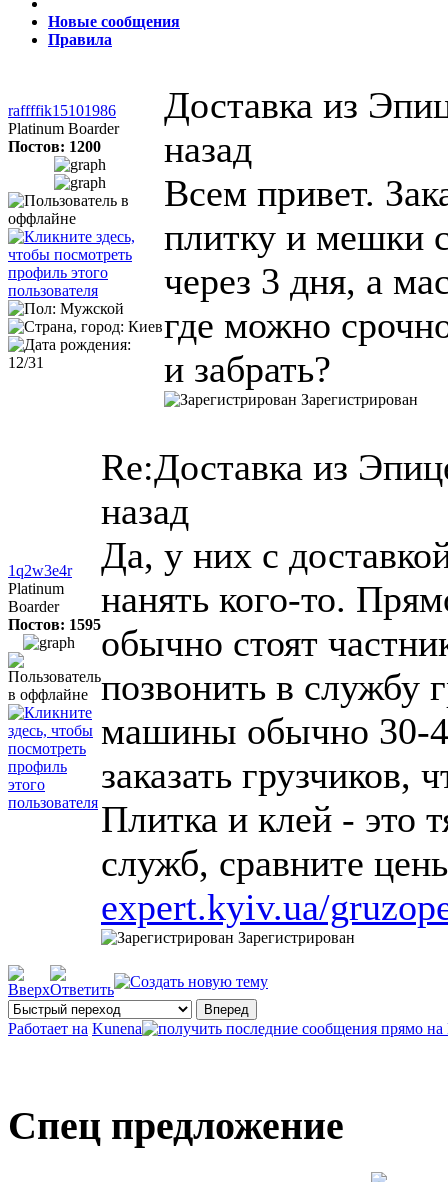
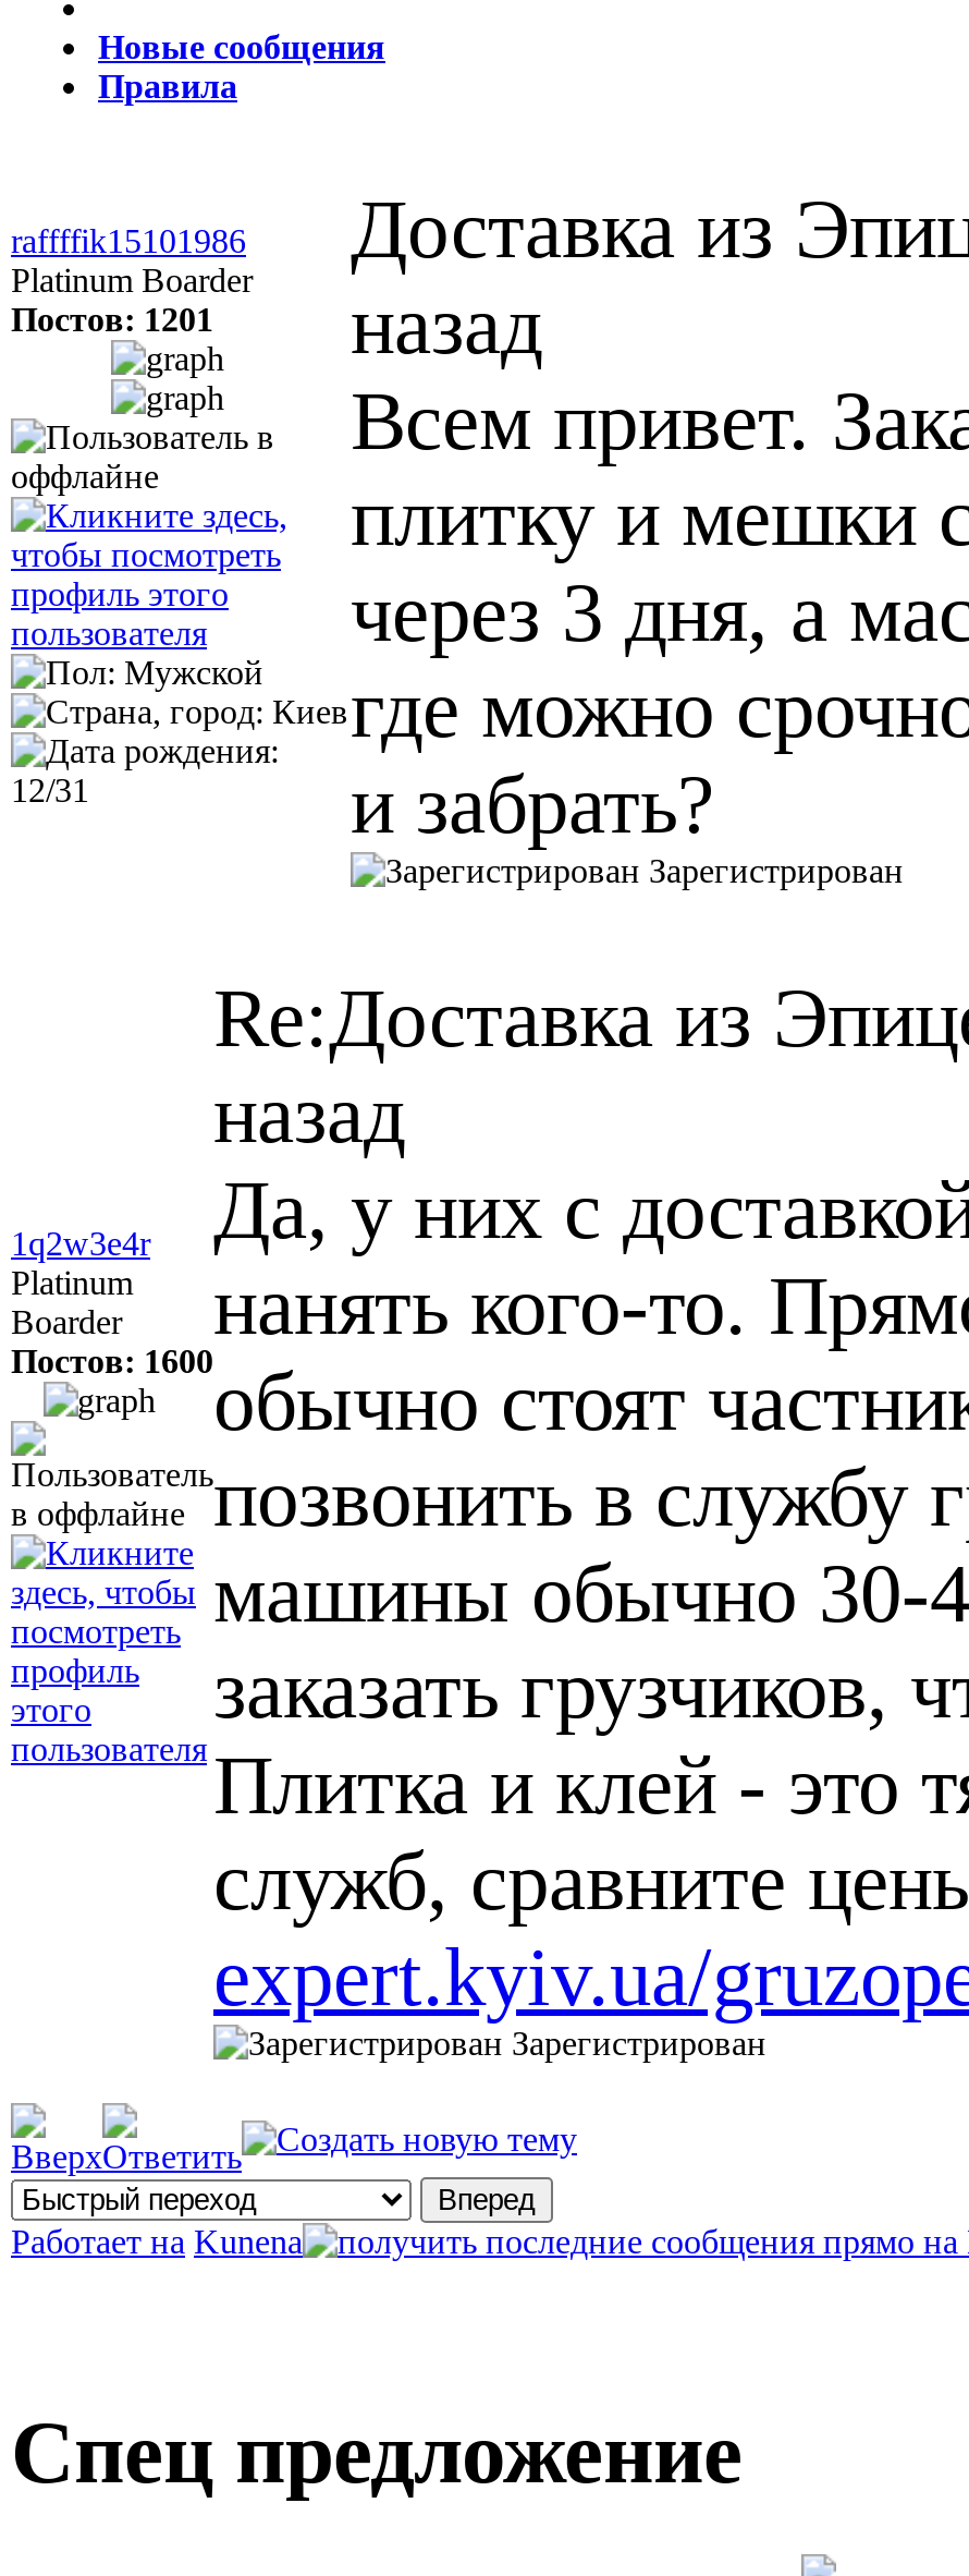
- Постов: 1200
+ Постов: 1201

- Постов: 1595
+ Постов: 1600
